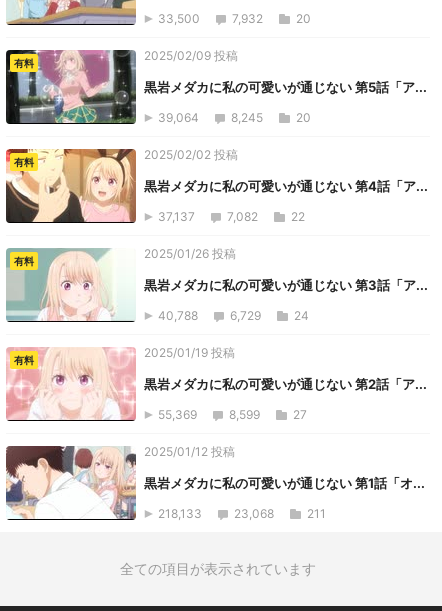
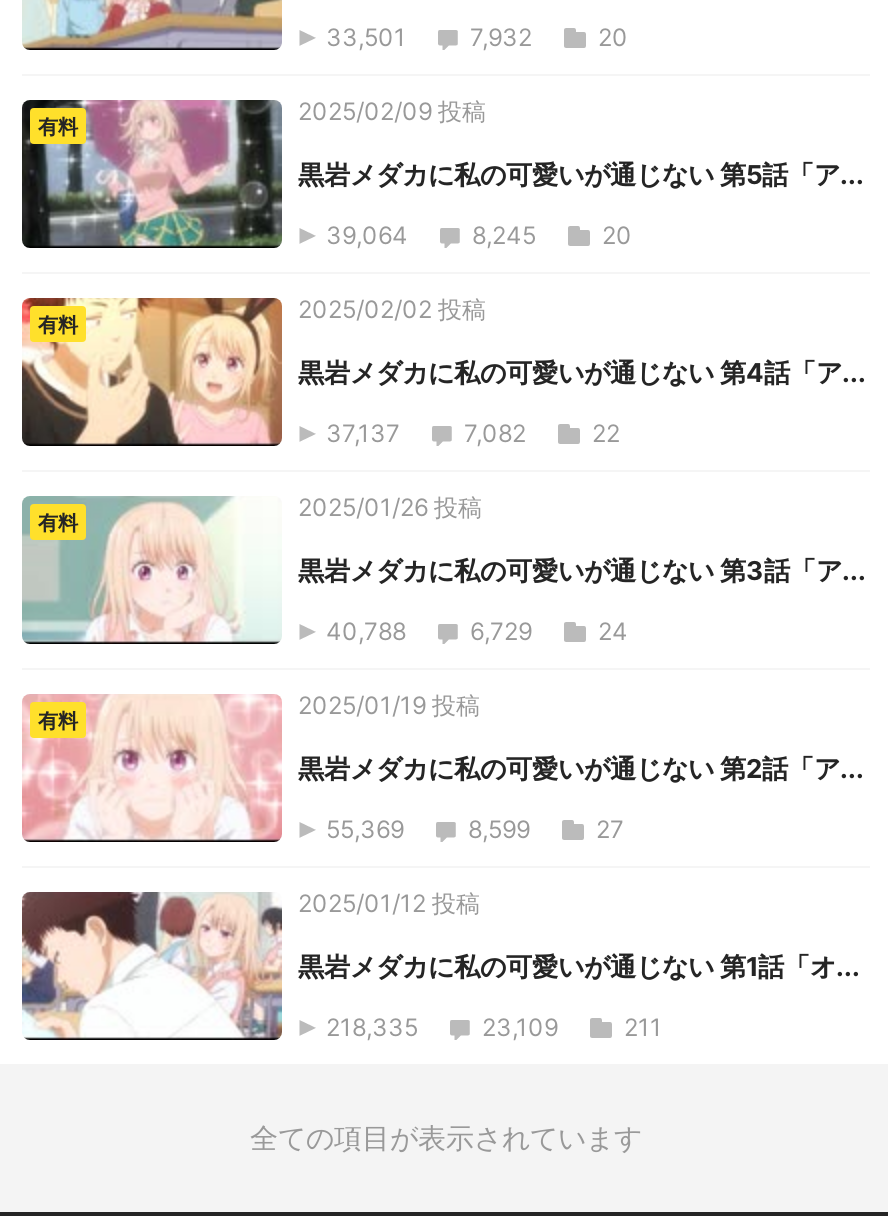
- 33,500
+ 33,501

- 218,133
+ 218,335

- 23,068
+ 23,109
